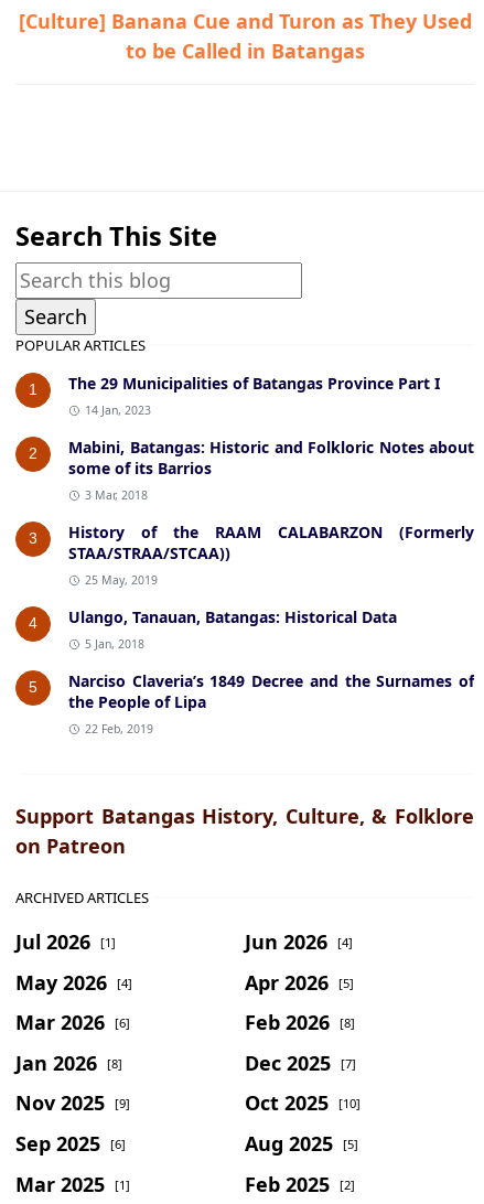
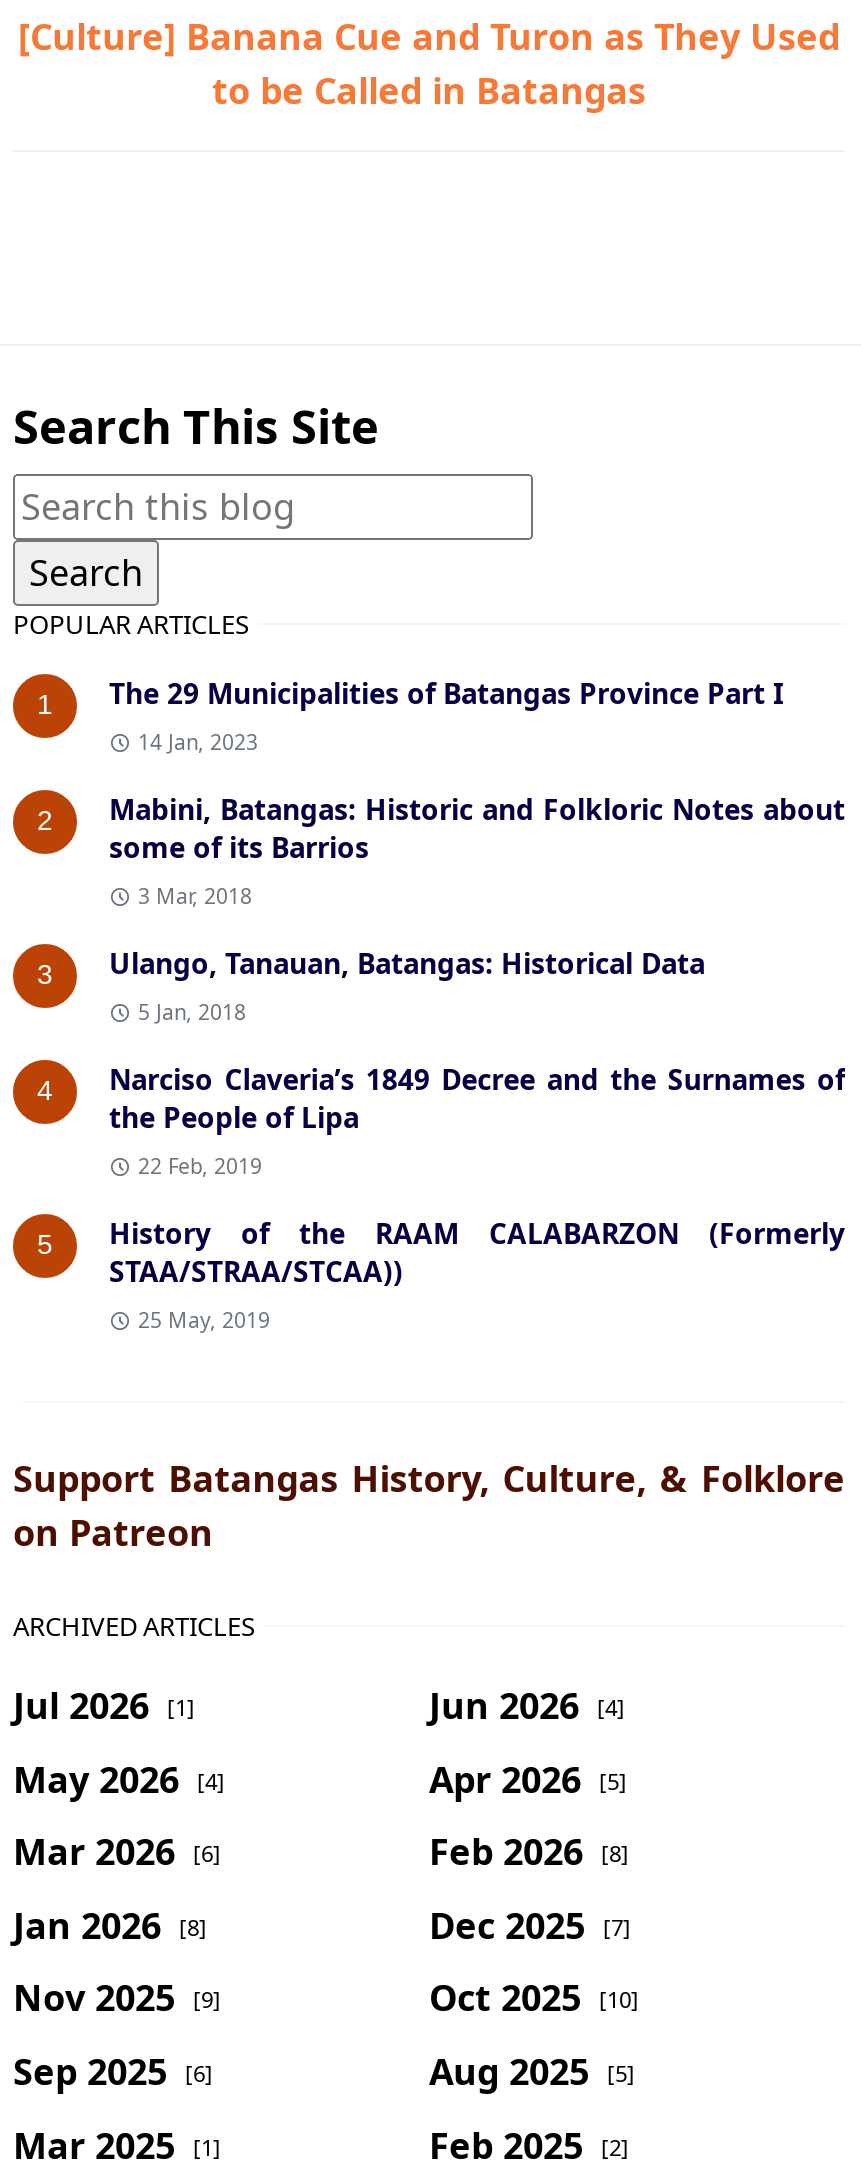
moved down: History of the RAAM CALABARZON (Formerly | STAA/STRAA/STCAA)) | 25 May, 2019

moved up: 4 | Ulango, Tanauan, Batangas: Historical Data | 5 Jan, 2018 | 5 | Narciso Claveria’s 1849 Decree and the Surnames of | the People of Lipa | 22 Feb, 2019
